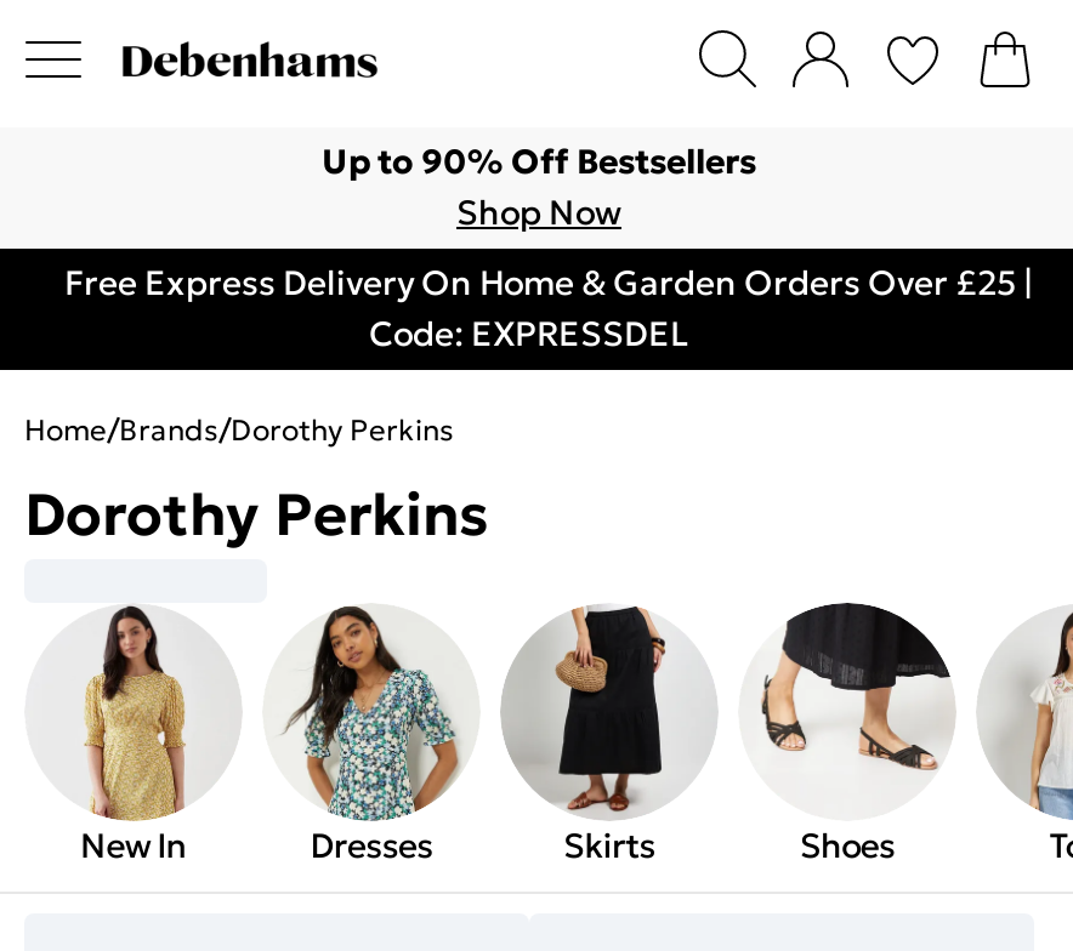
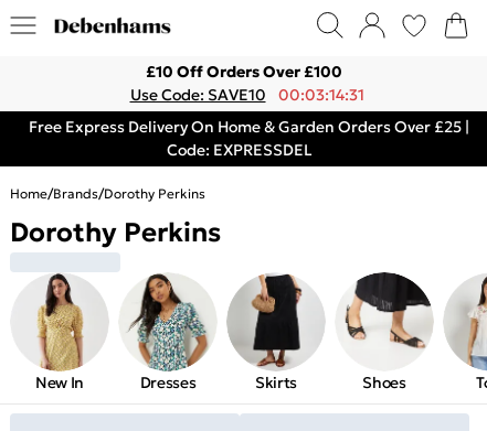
- Up to 90% Off Bestsellers
- Shop Now
+ £10 Off Orders Over £100
+ Use Code: SAVE10
+ 00:03:14:31
